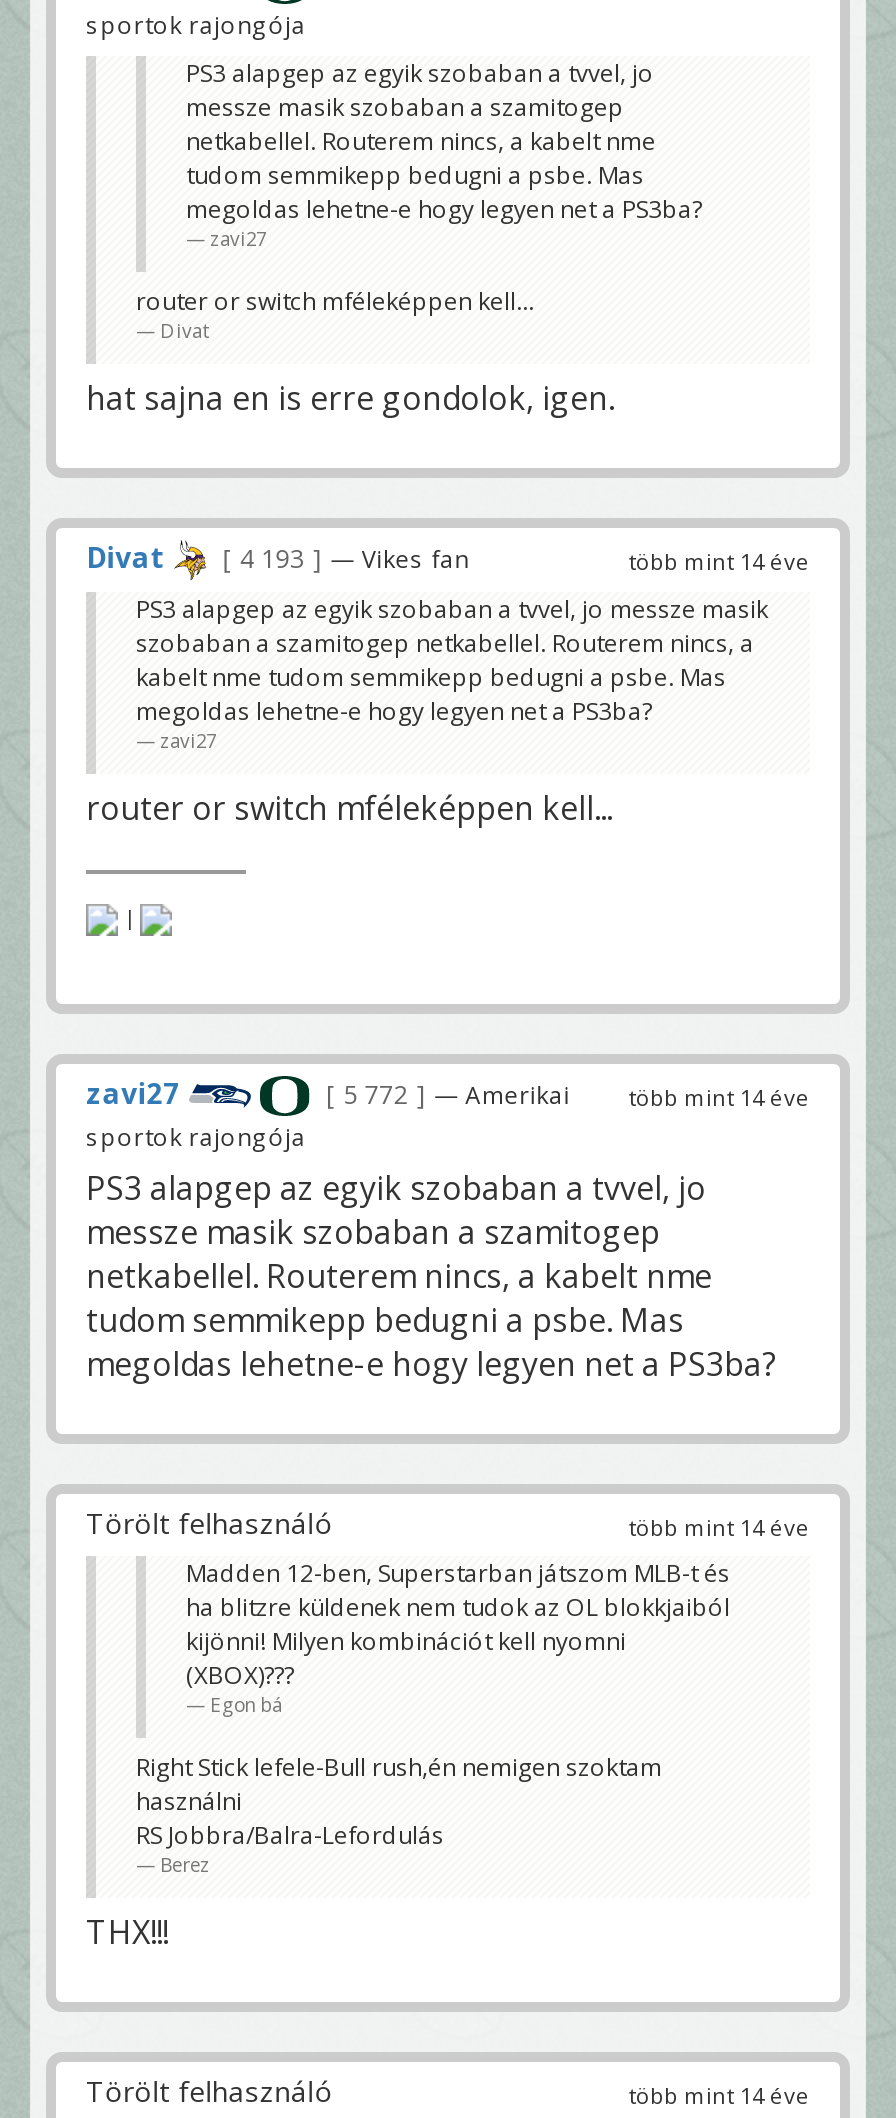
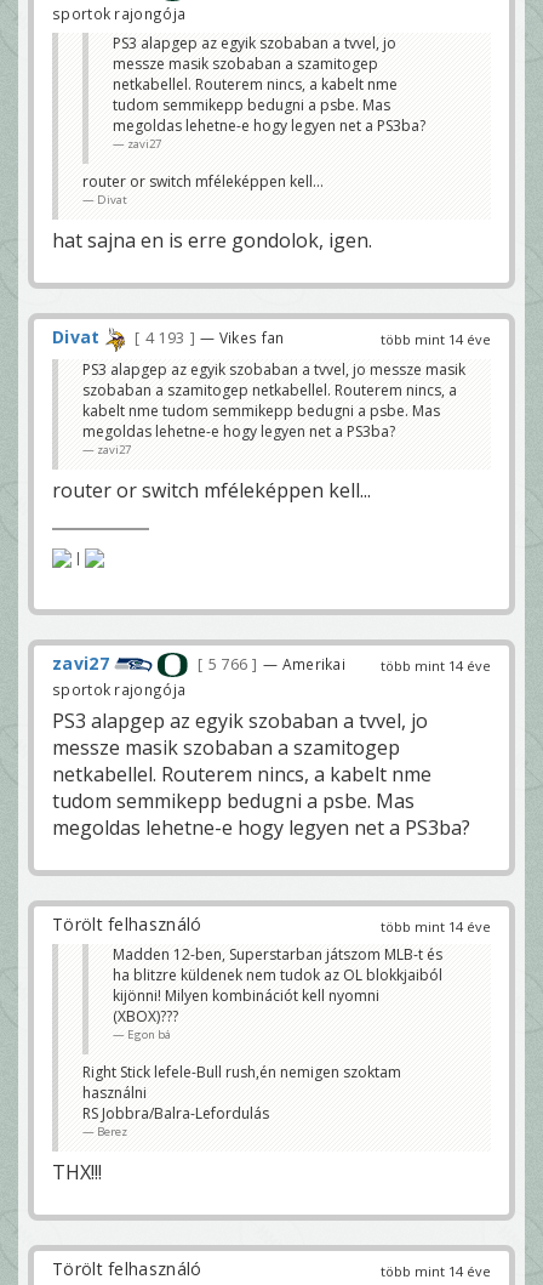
- 5 772 — Amerikai több mint 14 éve
+ 5 766 — Amerikai több mint 14 éve
